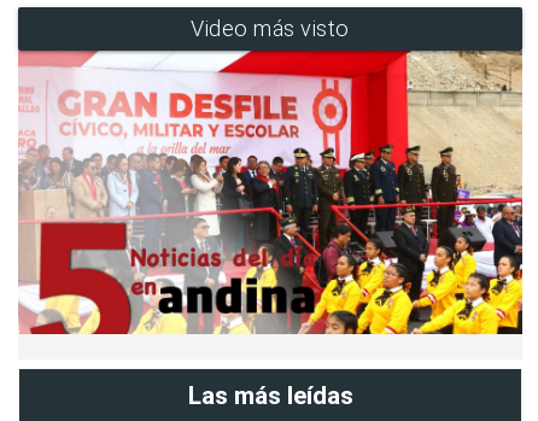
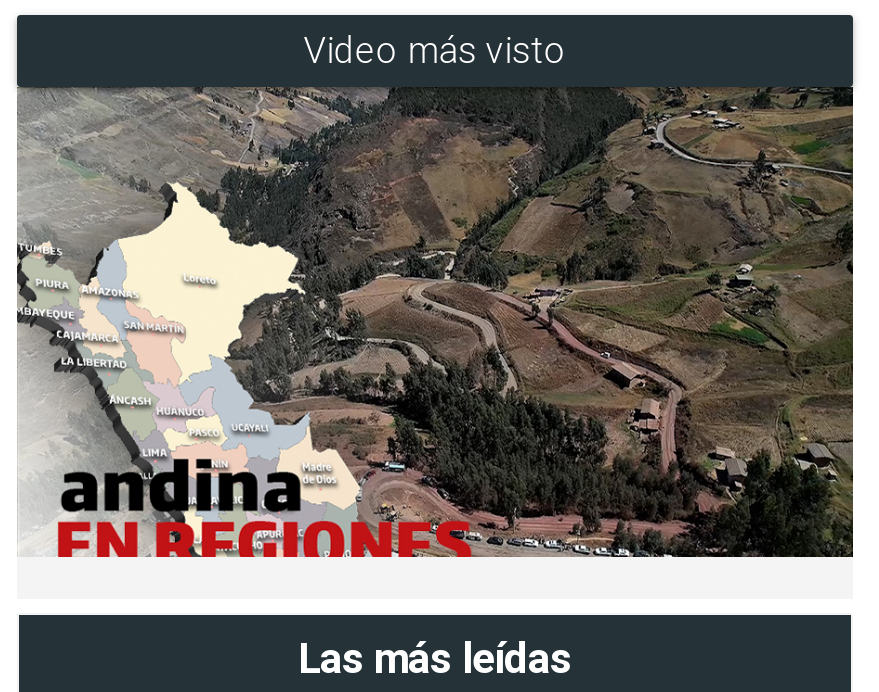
- [image]
+ [image]
